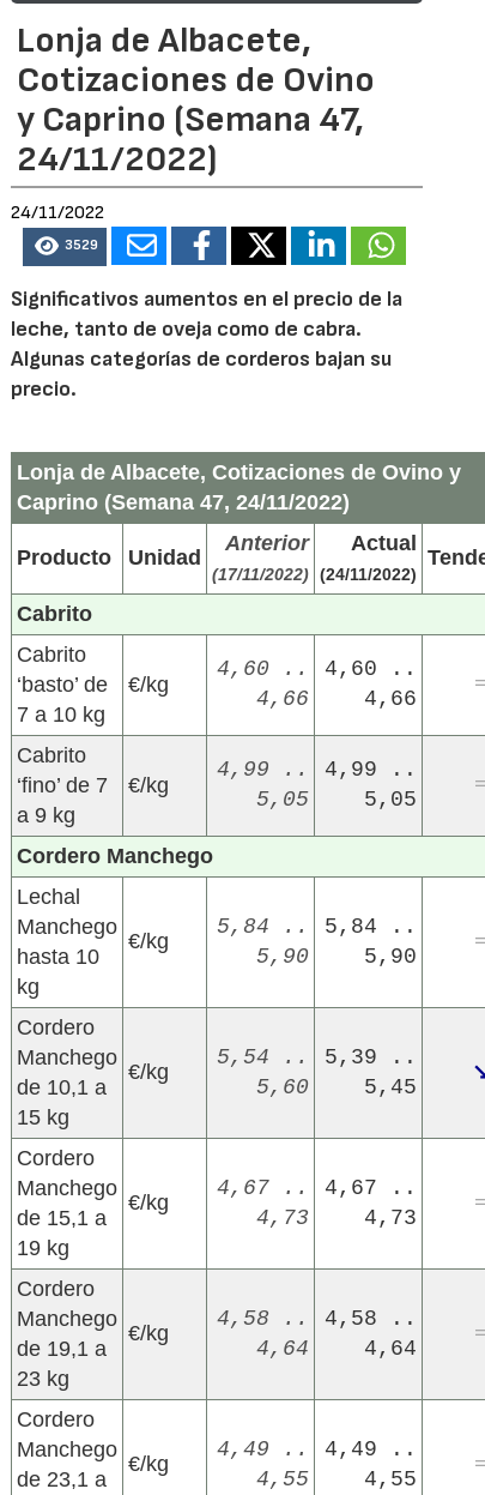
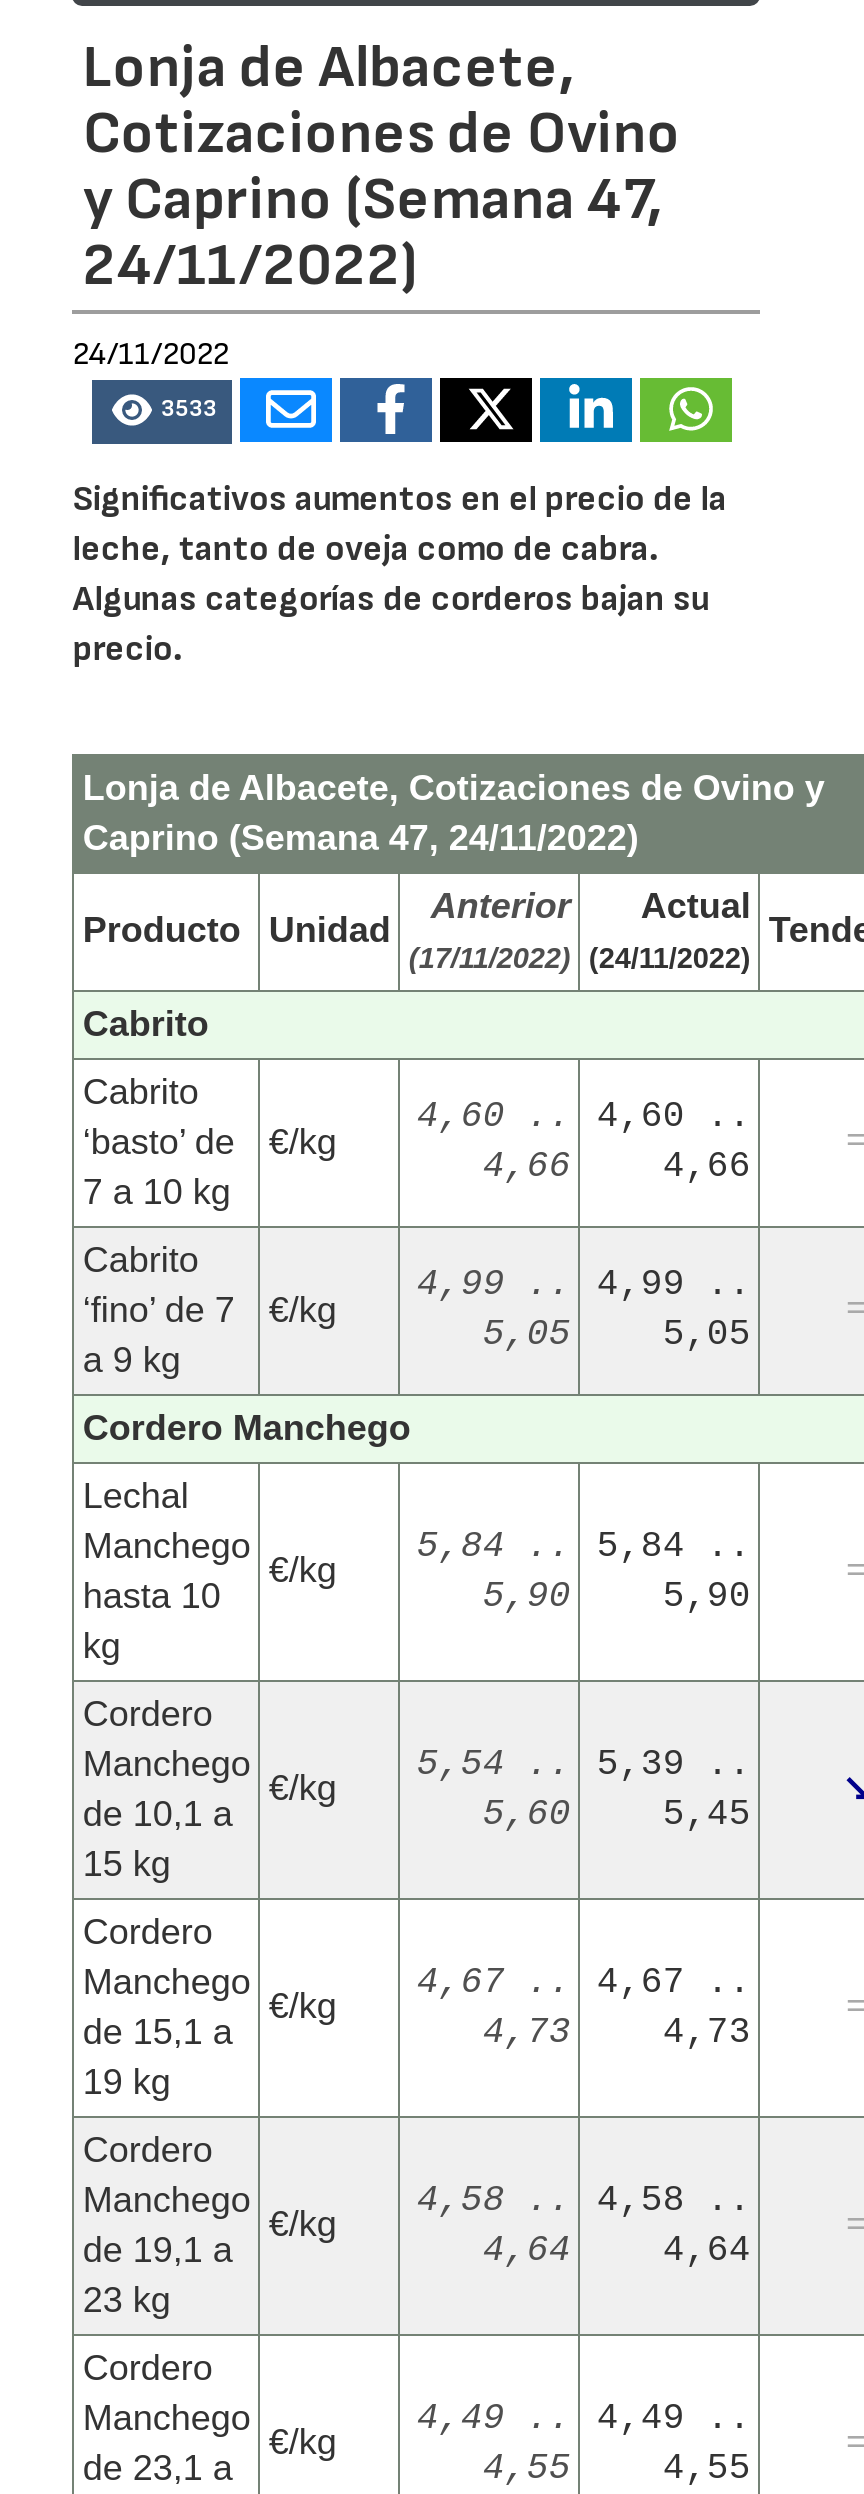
- 3529
+ 3533
